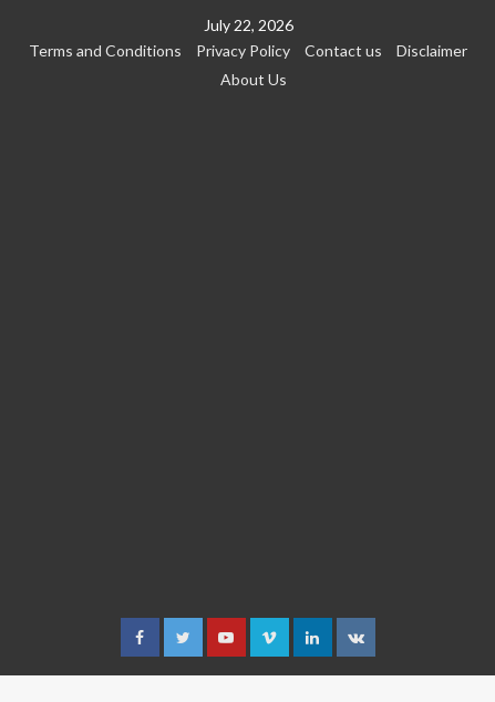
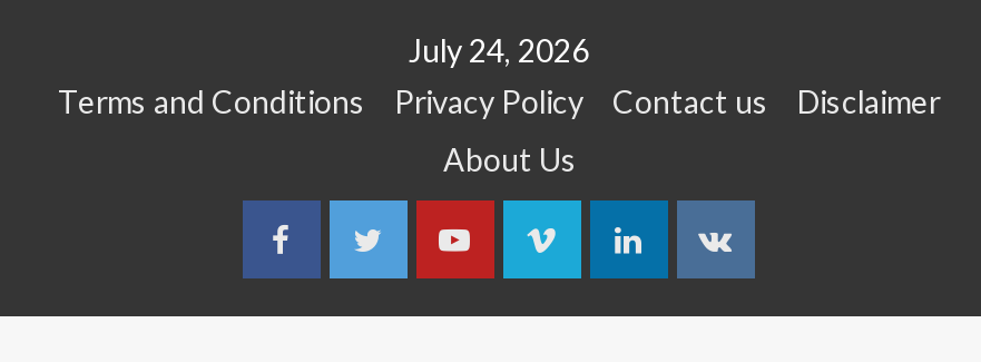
- July 22, 2026
+ July 24, 2026
